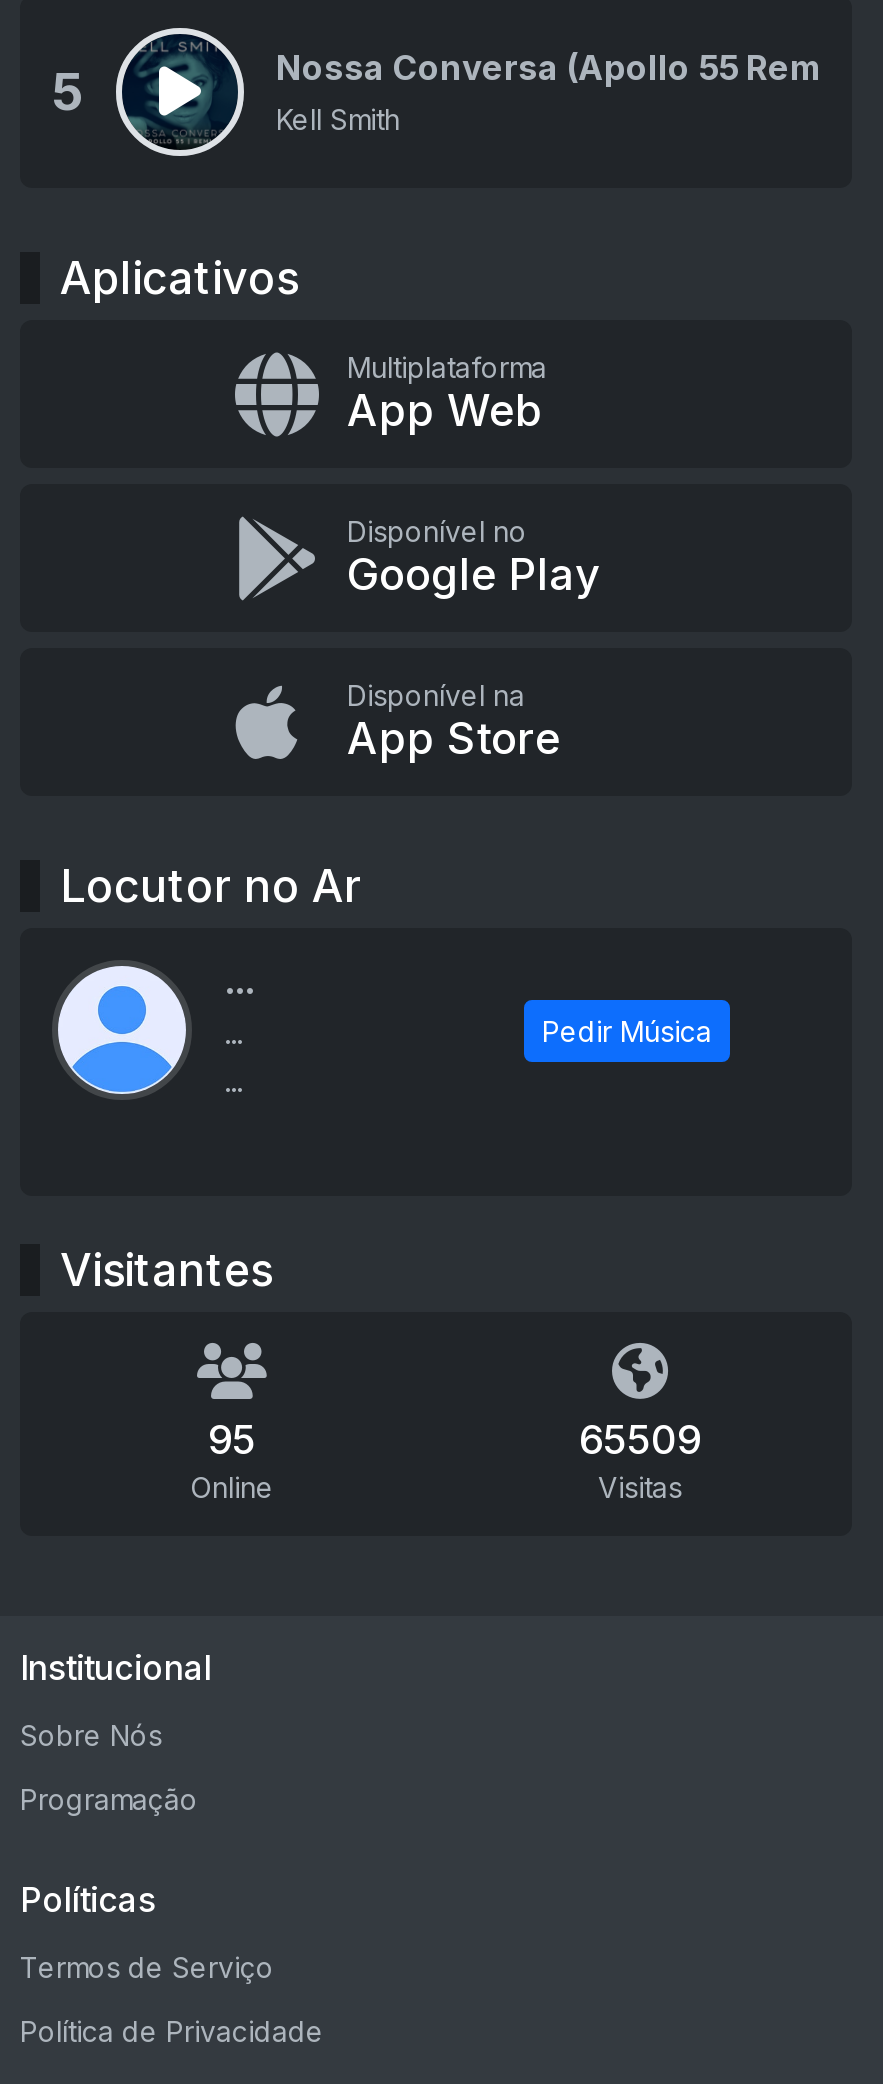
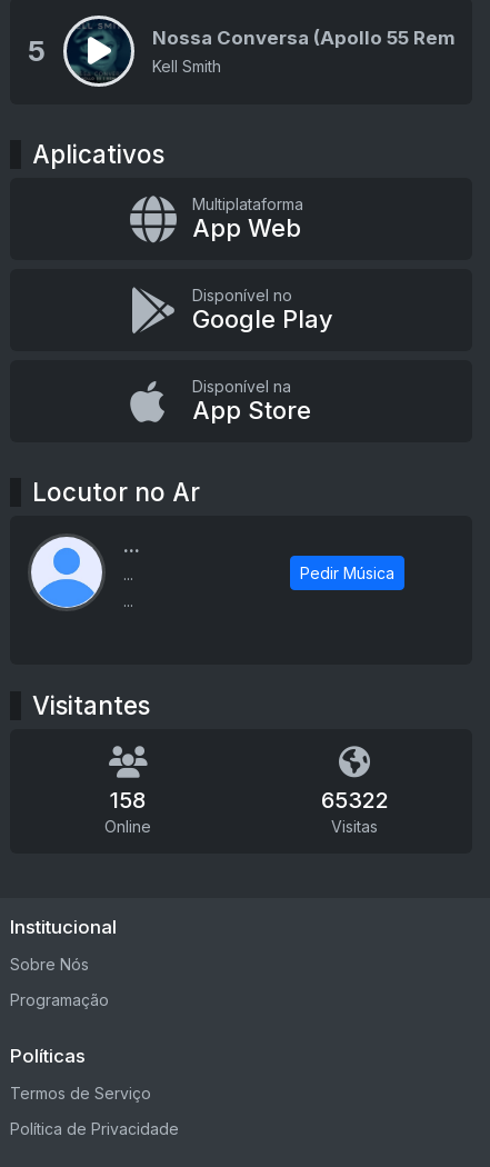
- 95
+ 158

- 65509
+ 65322
